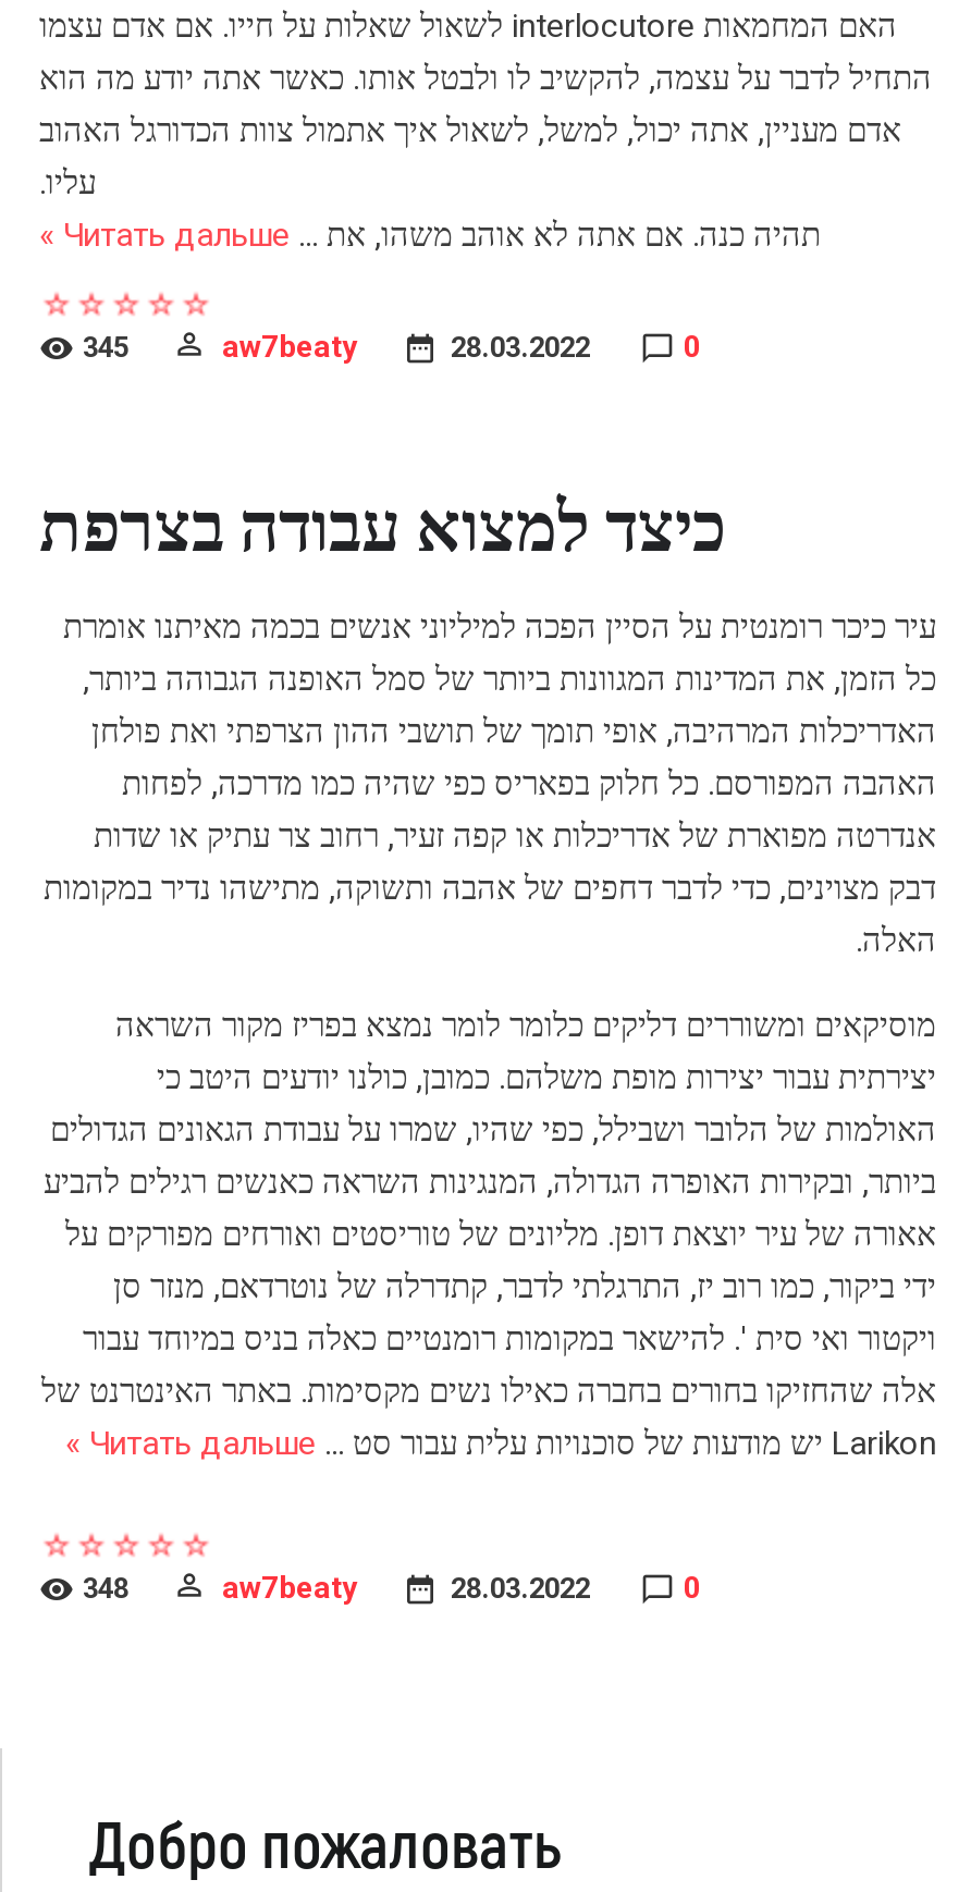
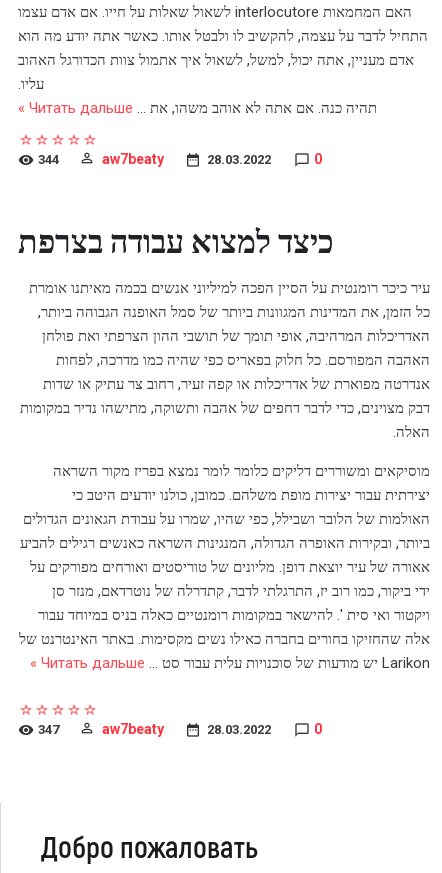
- 345
+ 344

- 348
+ 347
